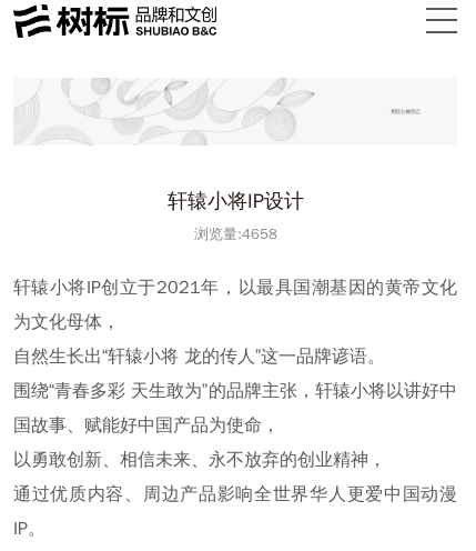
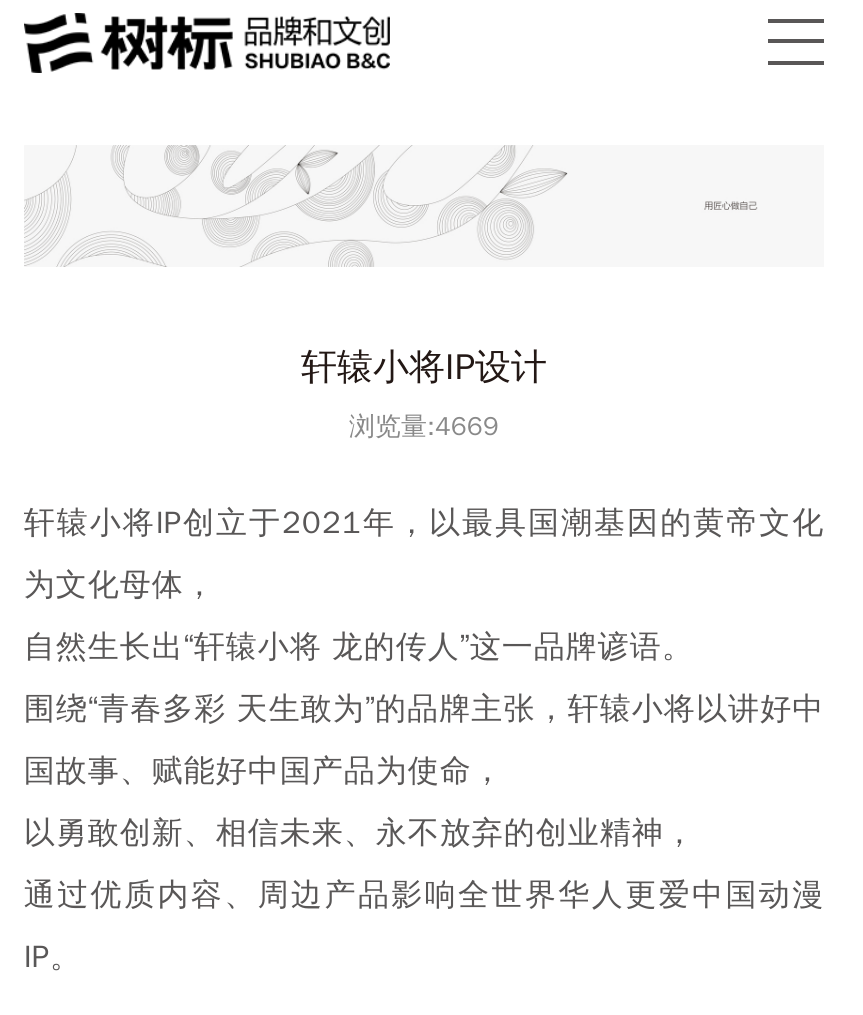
- 浏览量:4658
+ 浏览量:4669
